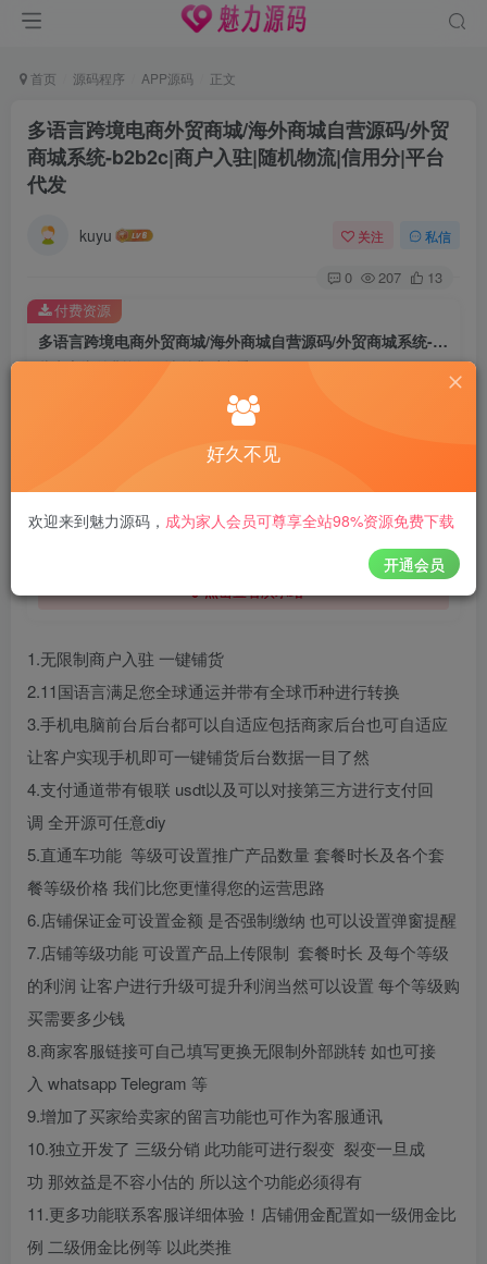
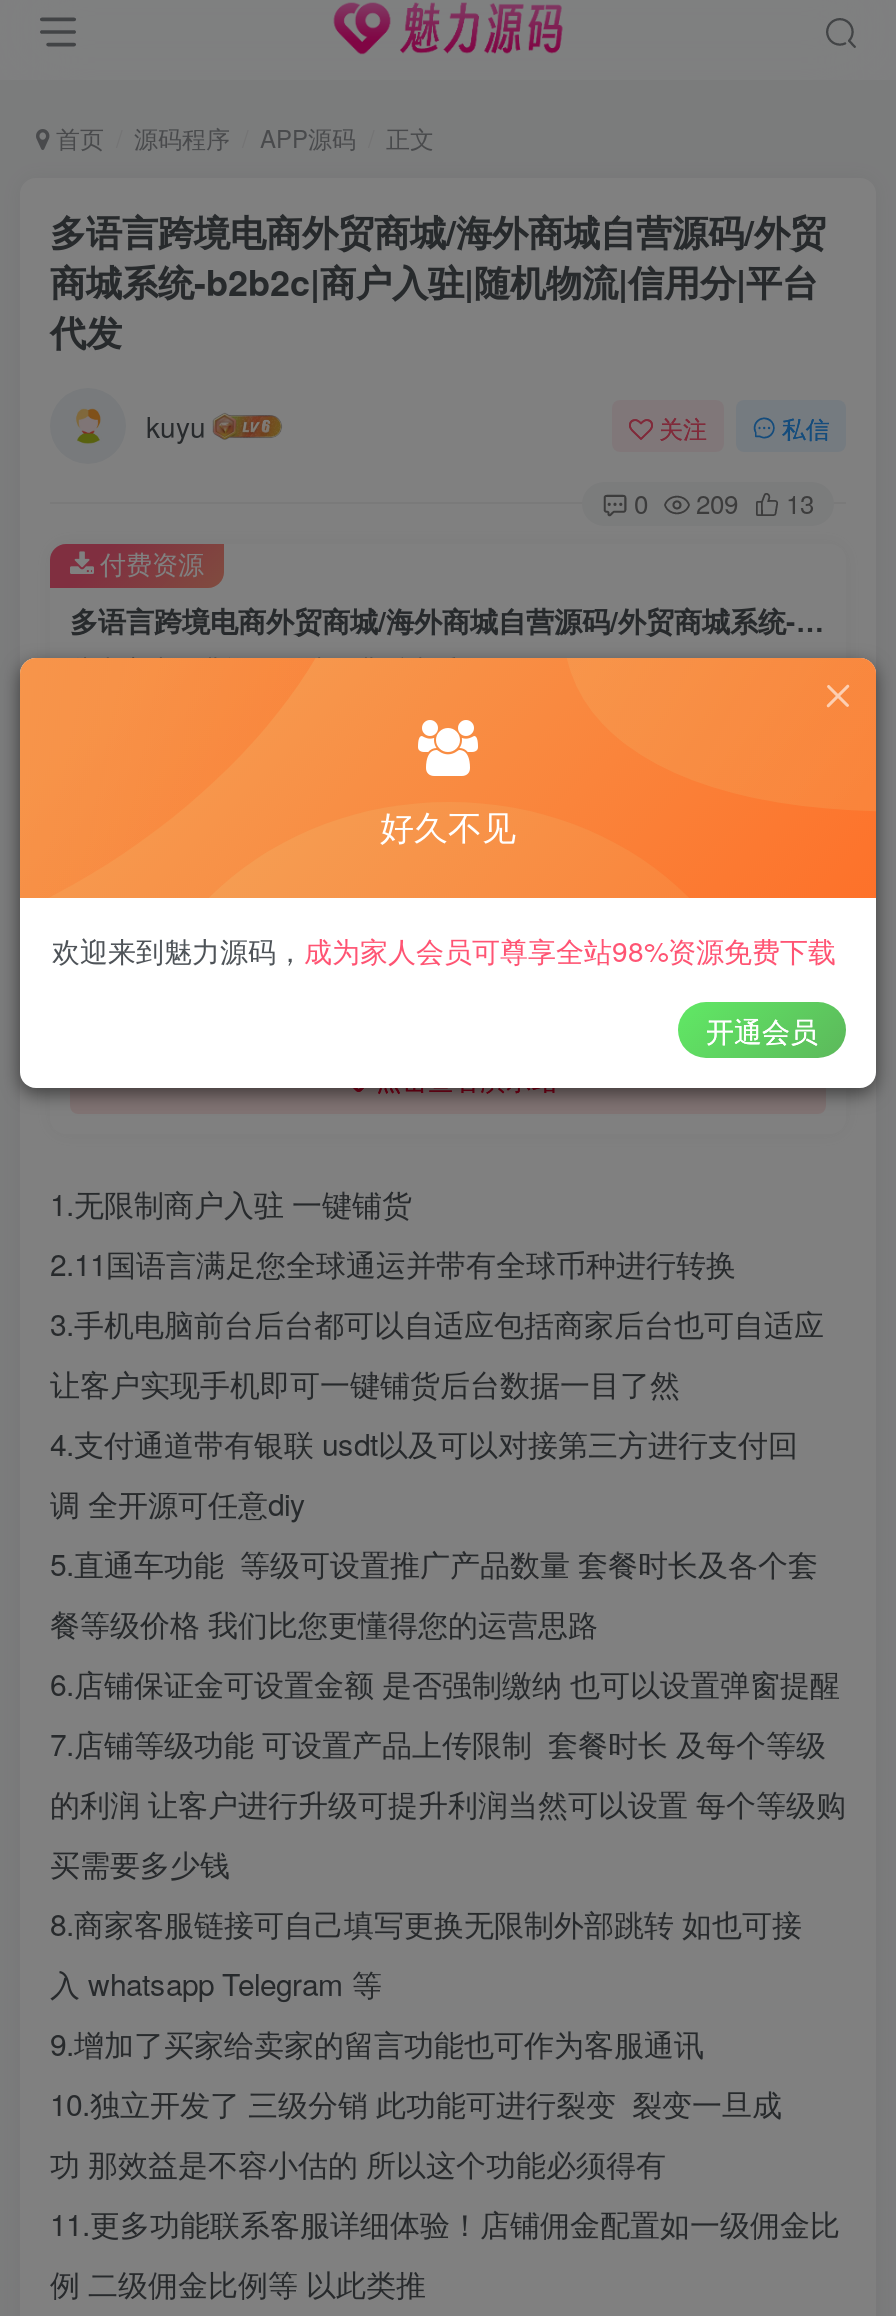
- 0 207 13
+ 0 209 13
